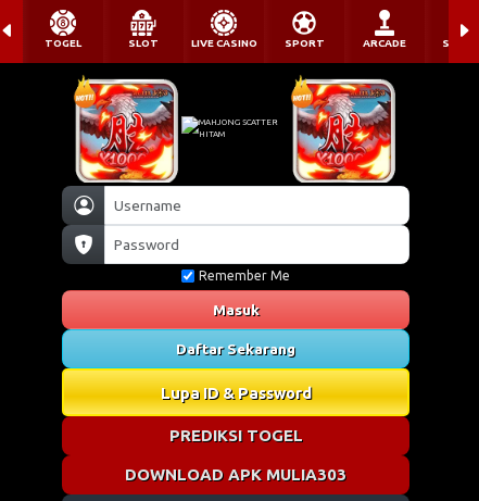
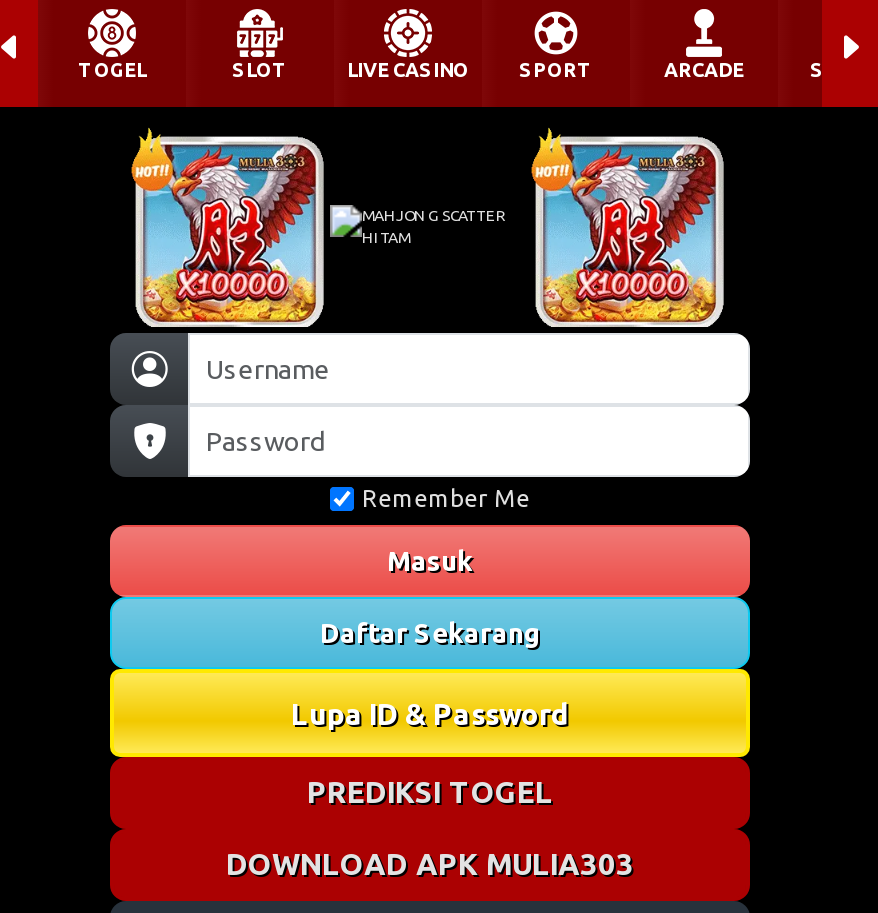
- [image]
+ [image]

- [image]
+ [image]
